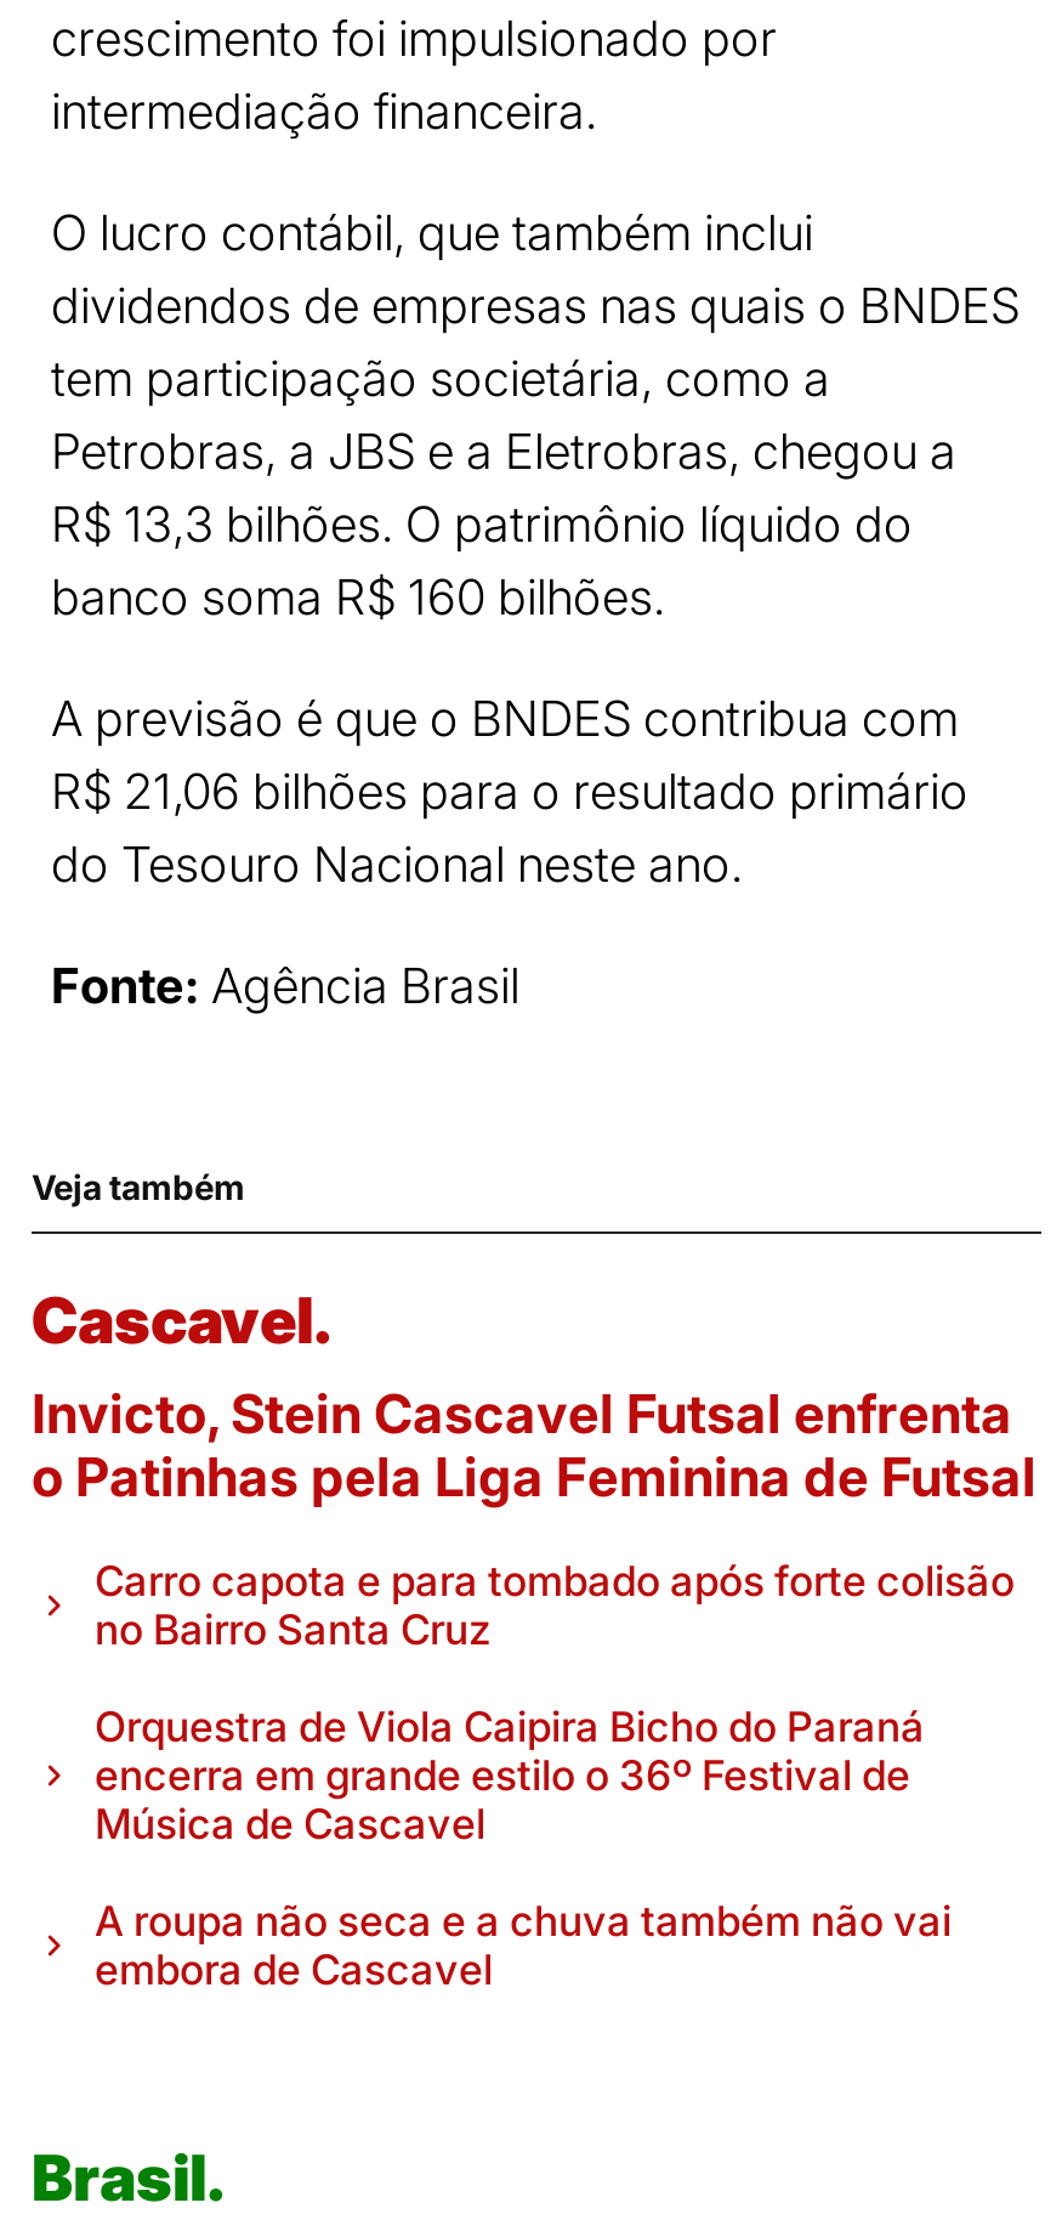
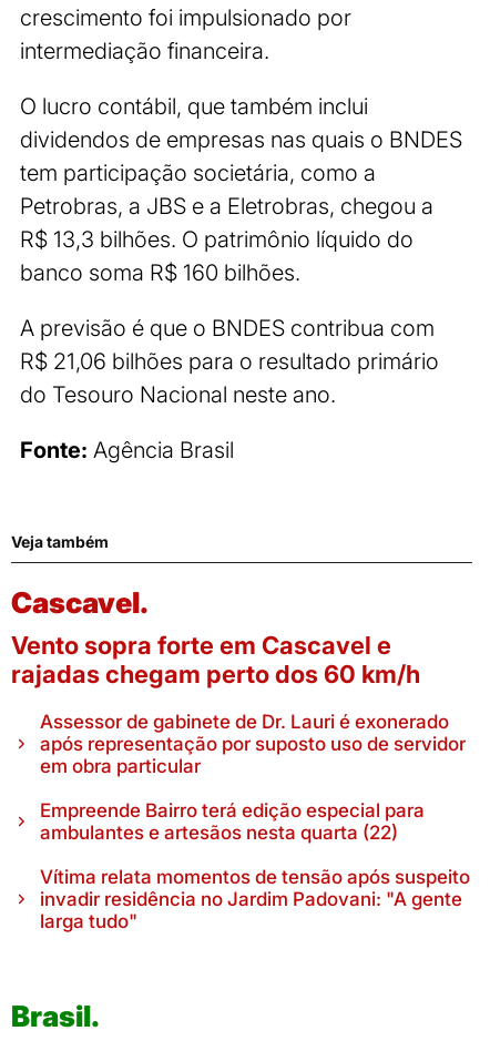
- Invicto, Stein Cascavel Futsal enfrenta
- o Patinhas pela Liga Feminina de Futsal
+ Vento sopra forte em Cascavel e
+ rajadas chegam perto dos 60 km/h

- Carro capota e para tombado após forte colisão
- no Bairro Santa Cruz
+ Assessor de gabinete de Dr. Lauri é exonerado
+ após representação por suposto uso de servidor
+ em obra particular

- Orquestra de Viola Caipira Bicho do Paraná
- encerra em grande estilo o 36º Festival de
- Música de Cascavel
+ Empreende Bairro terá edição especial para
+ ambulantes e artesãos nesta quarta (22)

- A roupa não seca e a chuva também não vai
- embora de Cascavel
+ Vítima relata momentos de tensão após suspeito
+ invadir residência no Jardim Padovani: "A gente
+ larga tudo"
